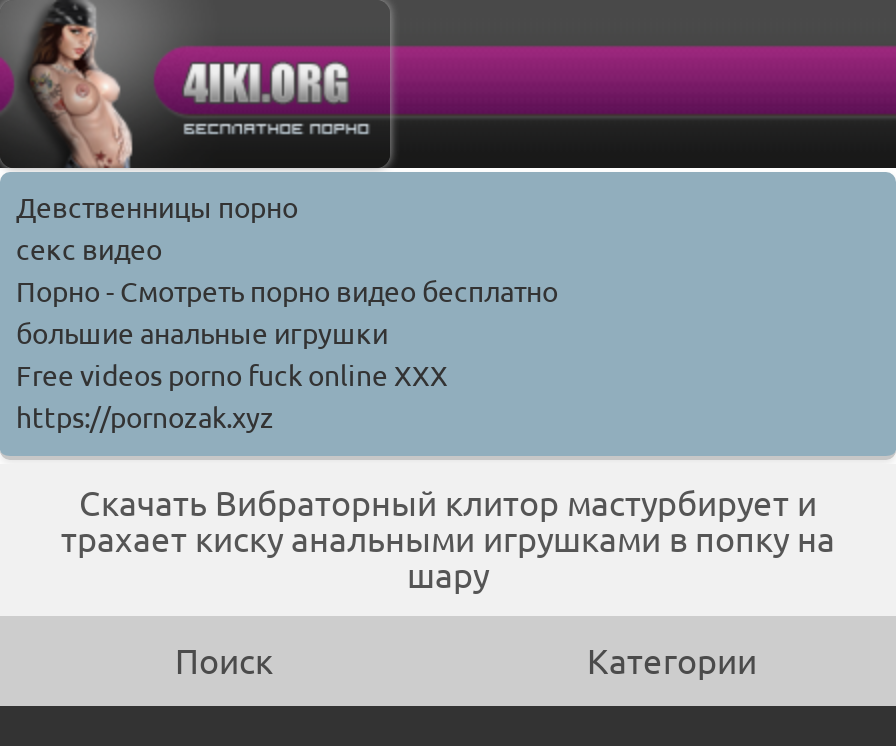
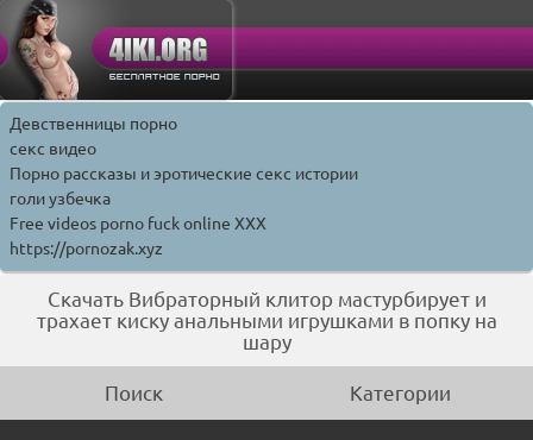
- Порно - Смотреть порно видео бесплатно
- большие анальные игрушки
+ Порно рассказы и эротические секс истории
+ голи узбечка
